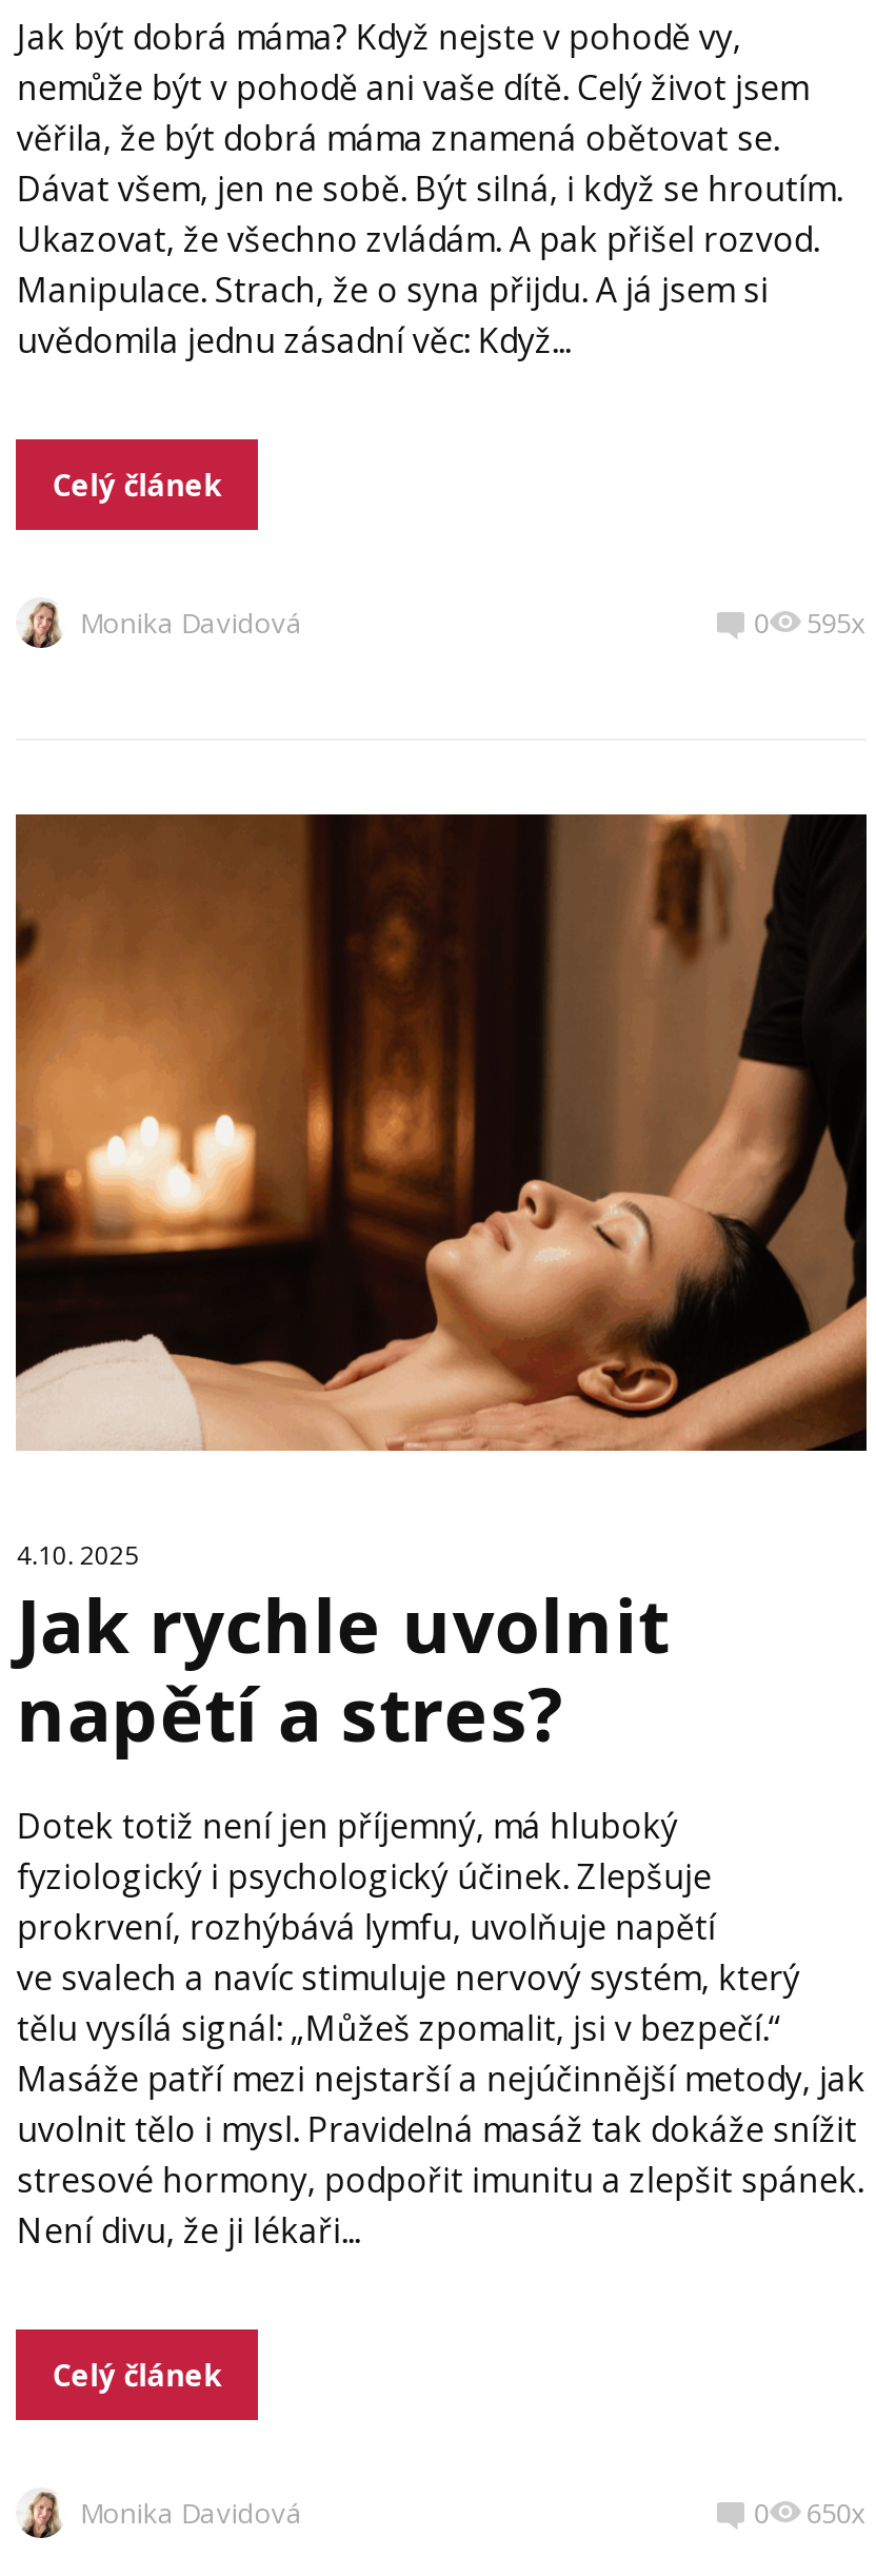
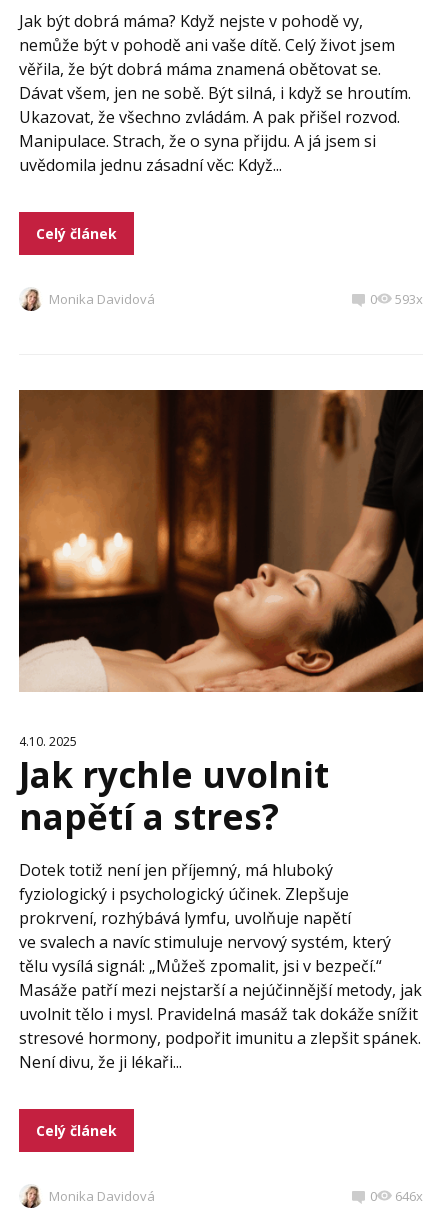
- 595x
+ 593x

- 650x
+ 646x
